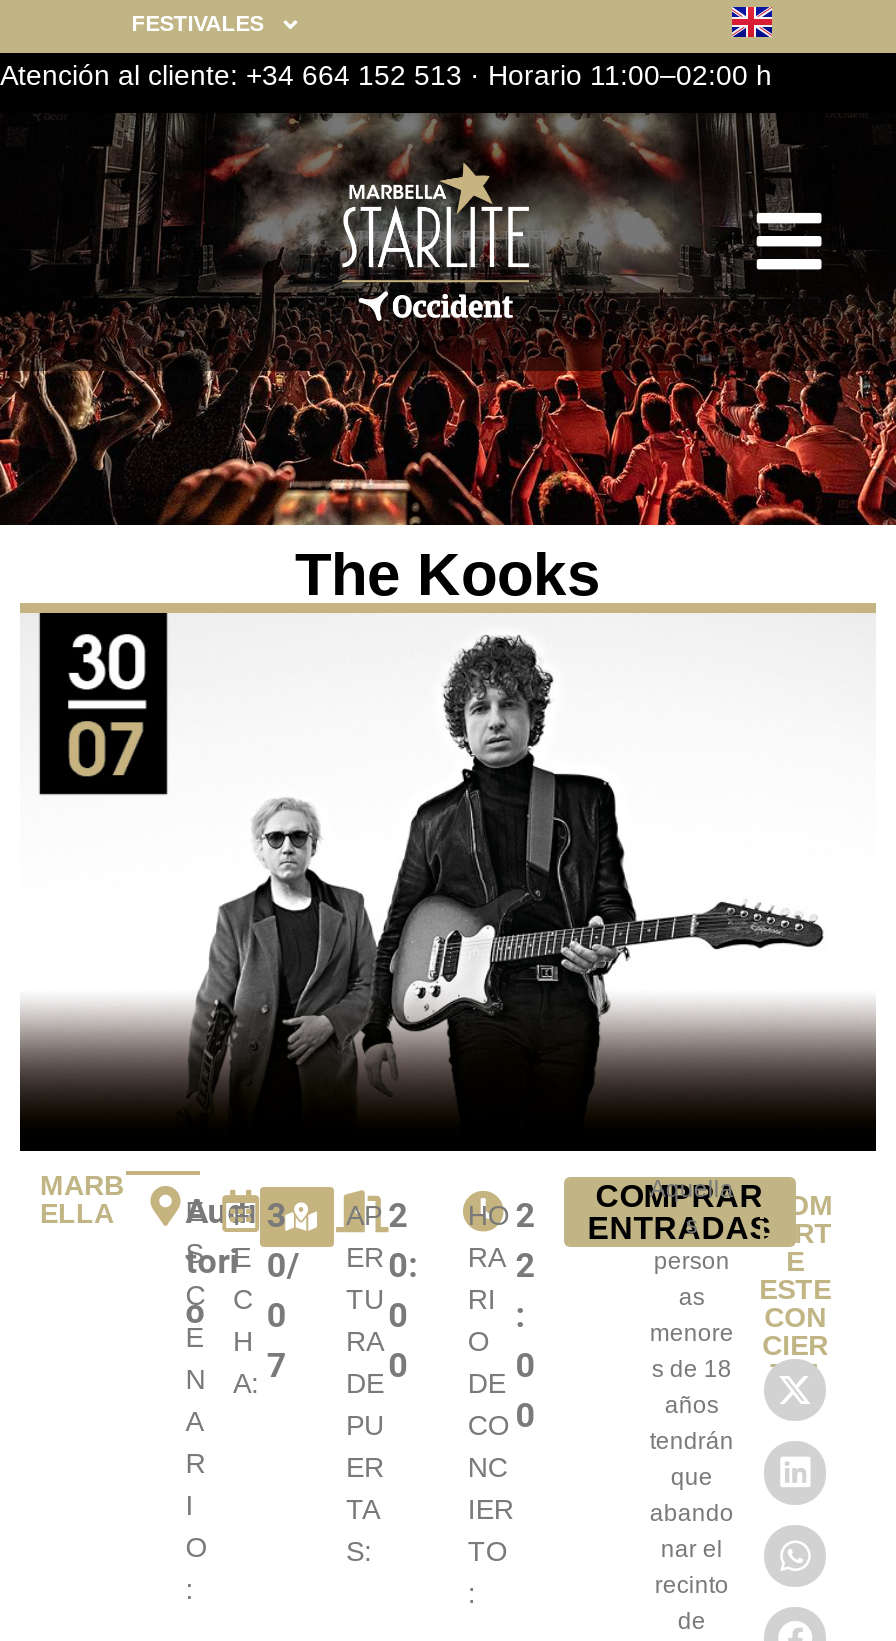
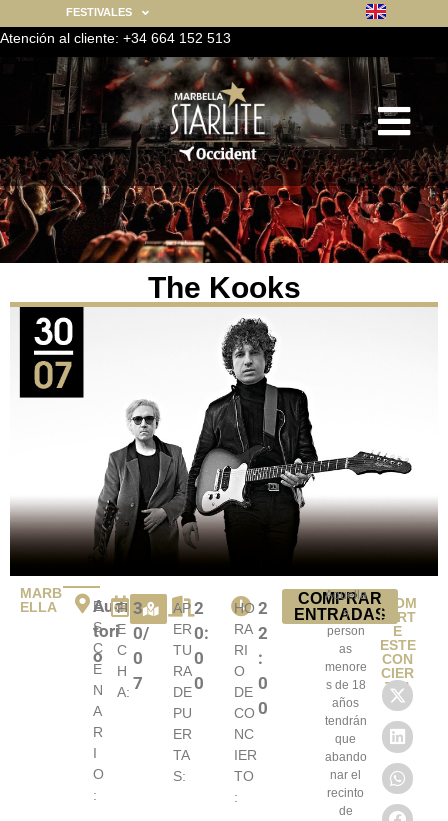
- Atención al cliente: +34 664 152 513 · Horario 11:00–02:00 h
+ Atención al cliente: +34 664 152 513
